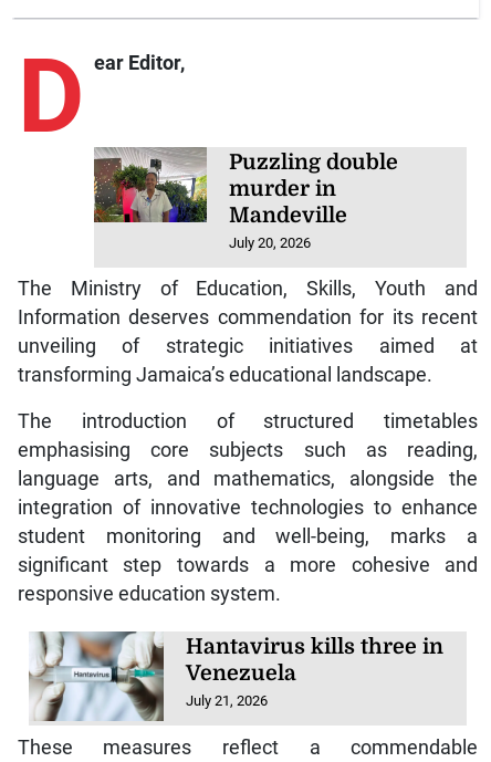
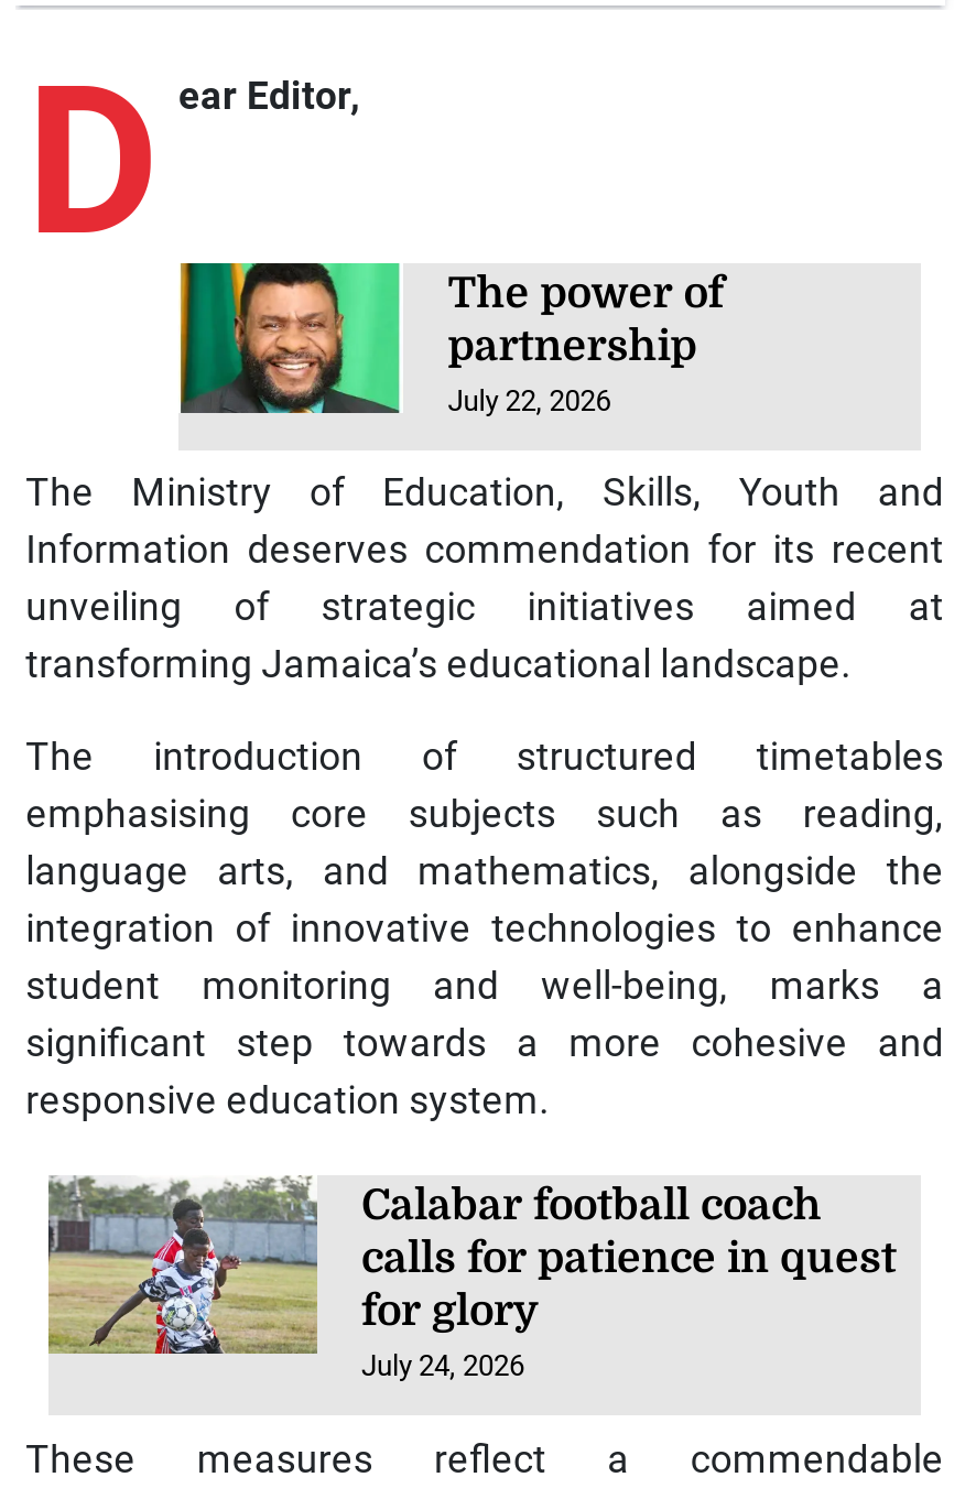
- [image]
- Puzzling double
- murder in
- Mandeville
- July 20, 2026
+ [image]
+ The power of
+ partnership
+ July 22, 2026

moved up: The Ministry of Education, Skills, Youth and | Information deserves commendation for its recent | unveiling of strategic initiatives aimed at | ... | significant step towards a more cohesive and | responsive education system.

- [image]
- Hantavirus kills three in
- Venezuela
- July 21, 2026
+ [image]
+ Calabar football coach
+ calls for patience in quest
+ for glory
+ July 24, 2026
